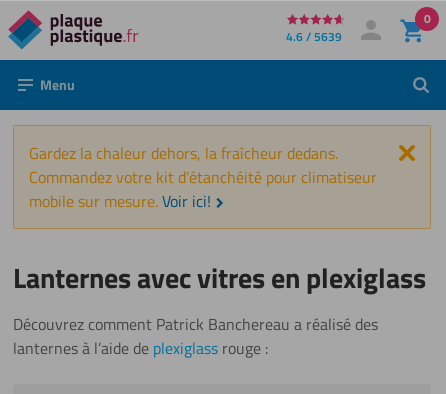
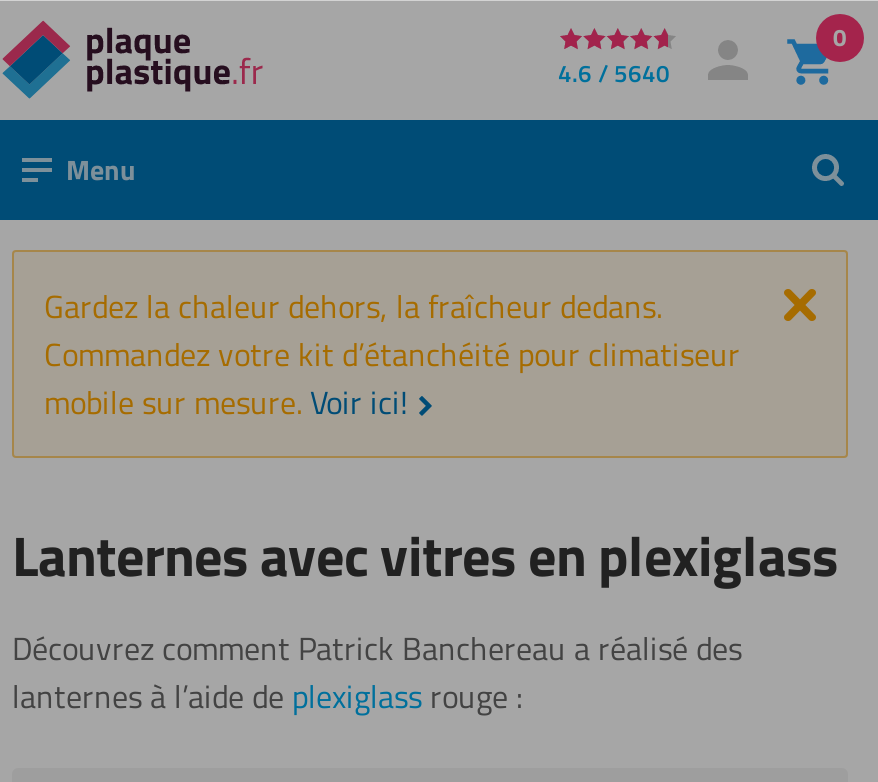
- 4.6 / 5639
+ 4.6 / 5640
